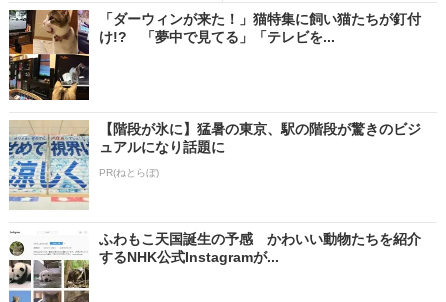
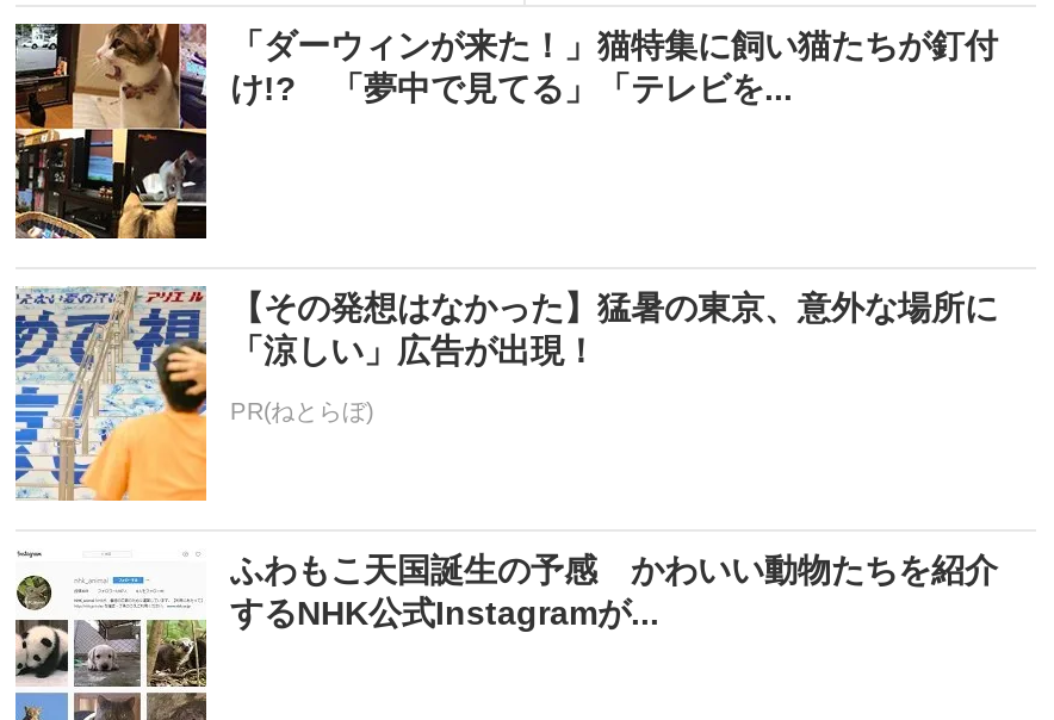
- [image]
- 【階段が氷に】猛暑の東京、駅の階段が驚きのビジ
- ュアルになり話題に
+ [image]
+ 【その発想はなかった】猛暑の東京、意外な場所に
+ 「涼しい」広告が出現！
